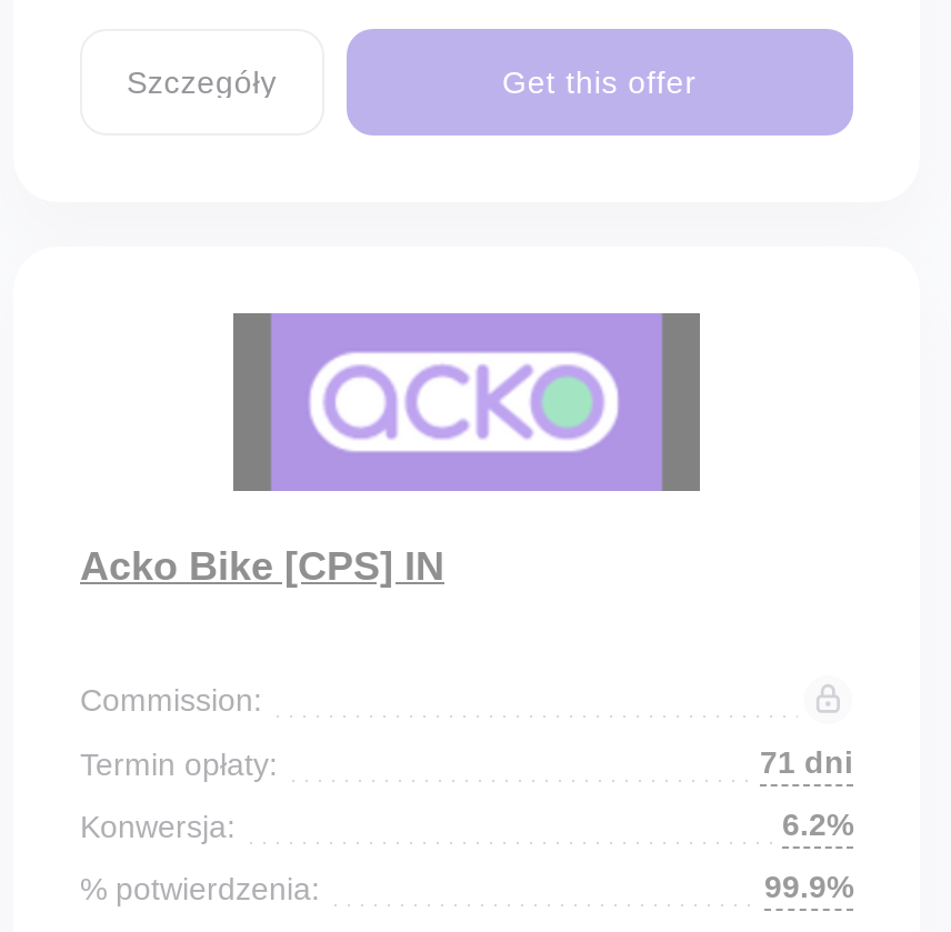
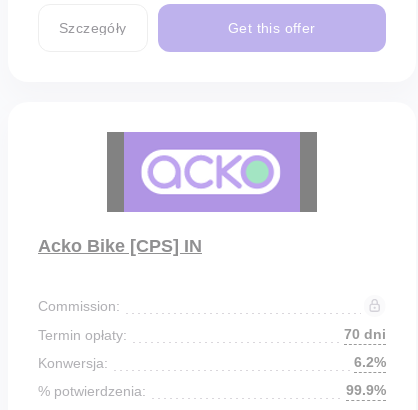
- 71 dni
+ 70 dni
